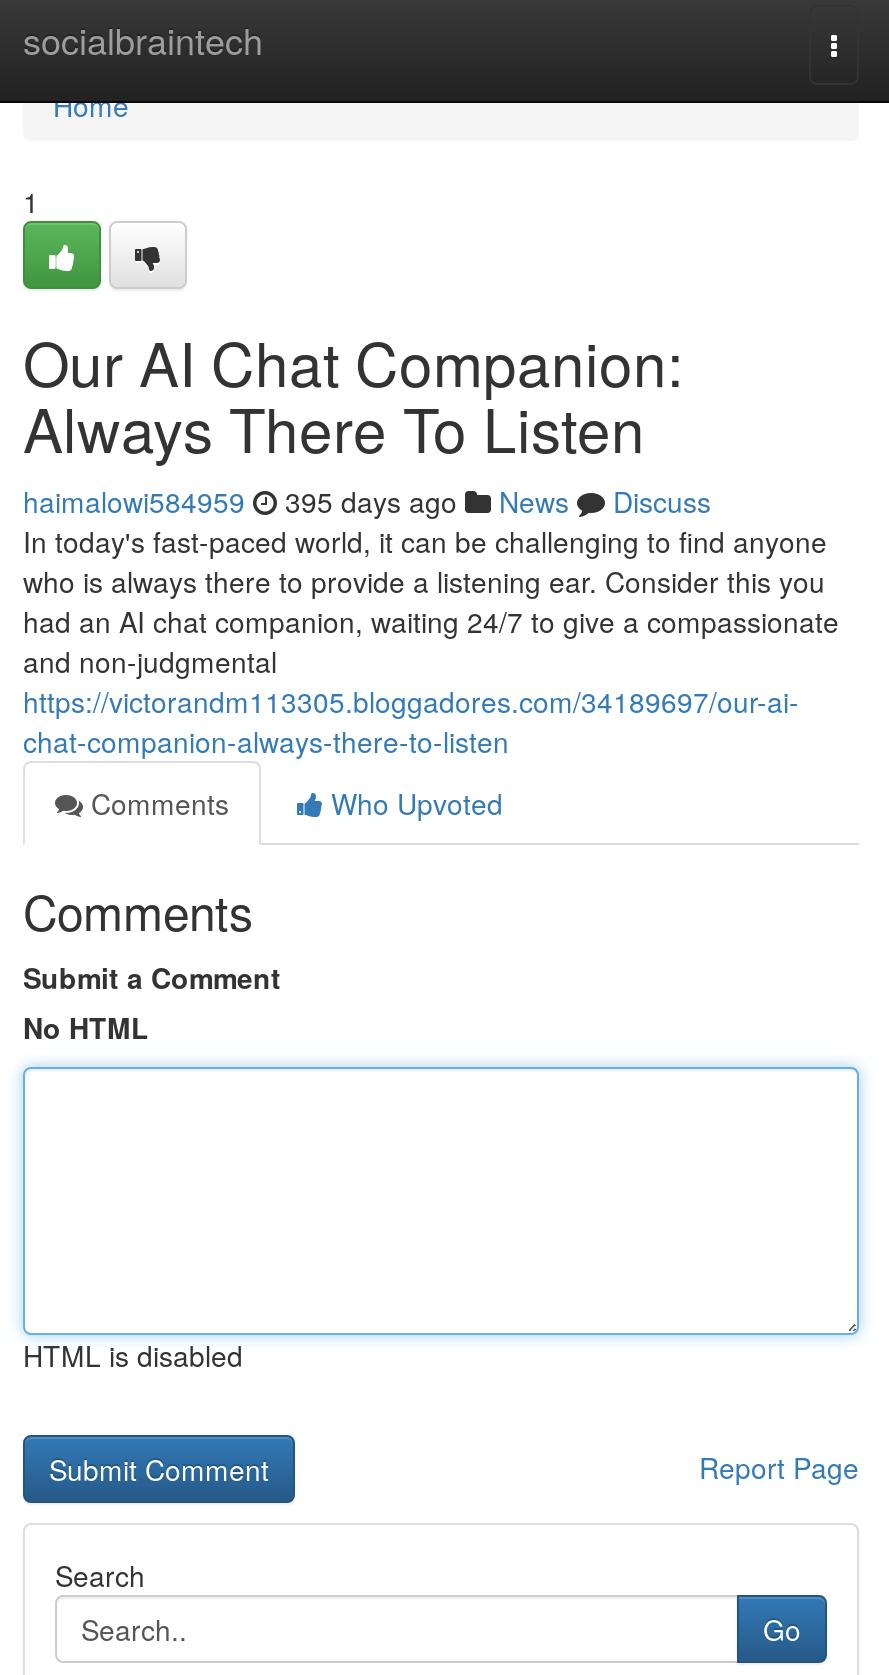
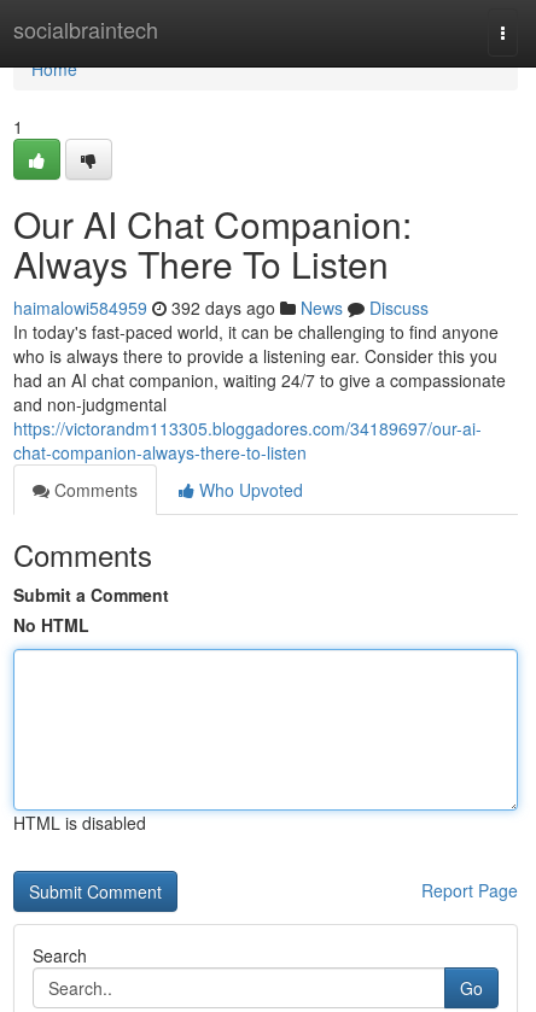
- haimalowi584959 395 days ago News Discuss
+ haimalowi584959 392 days ago News Discuss
